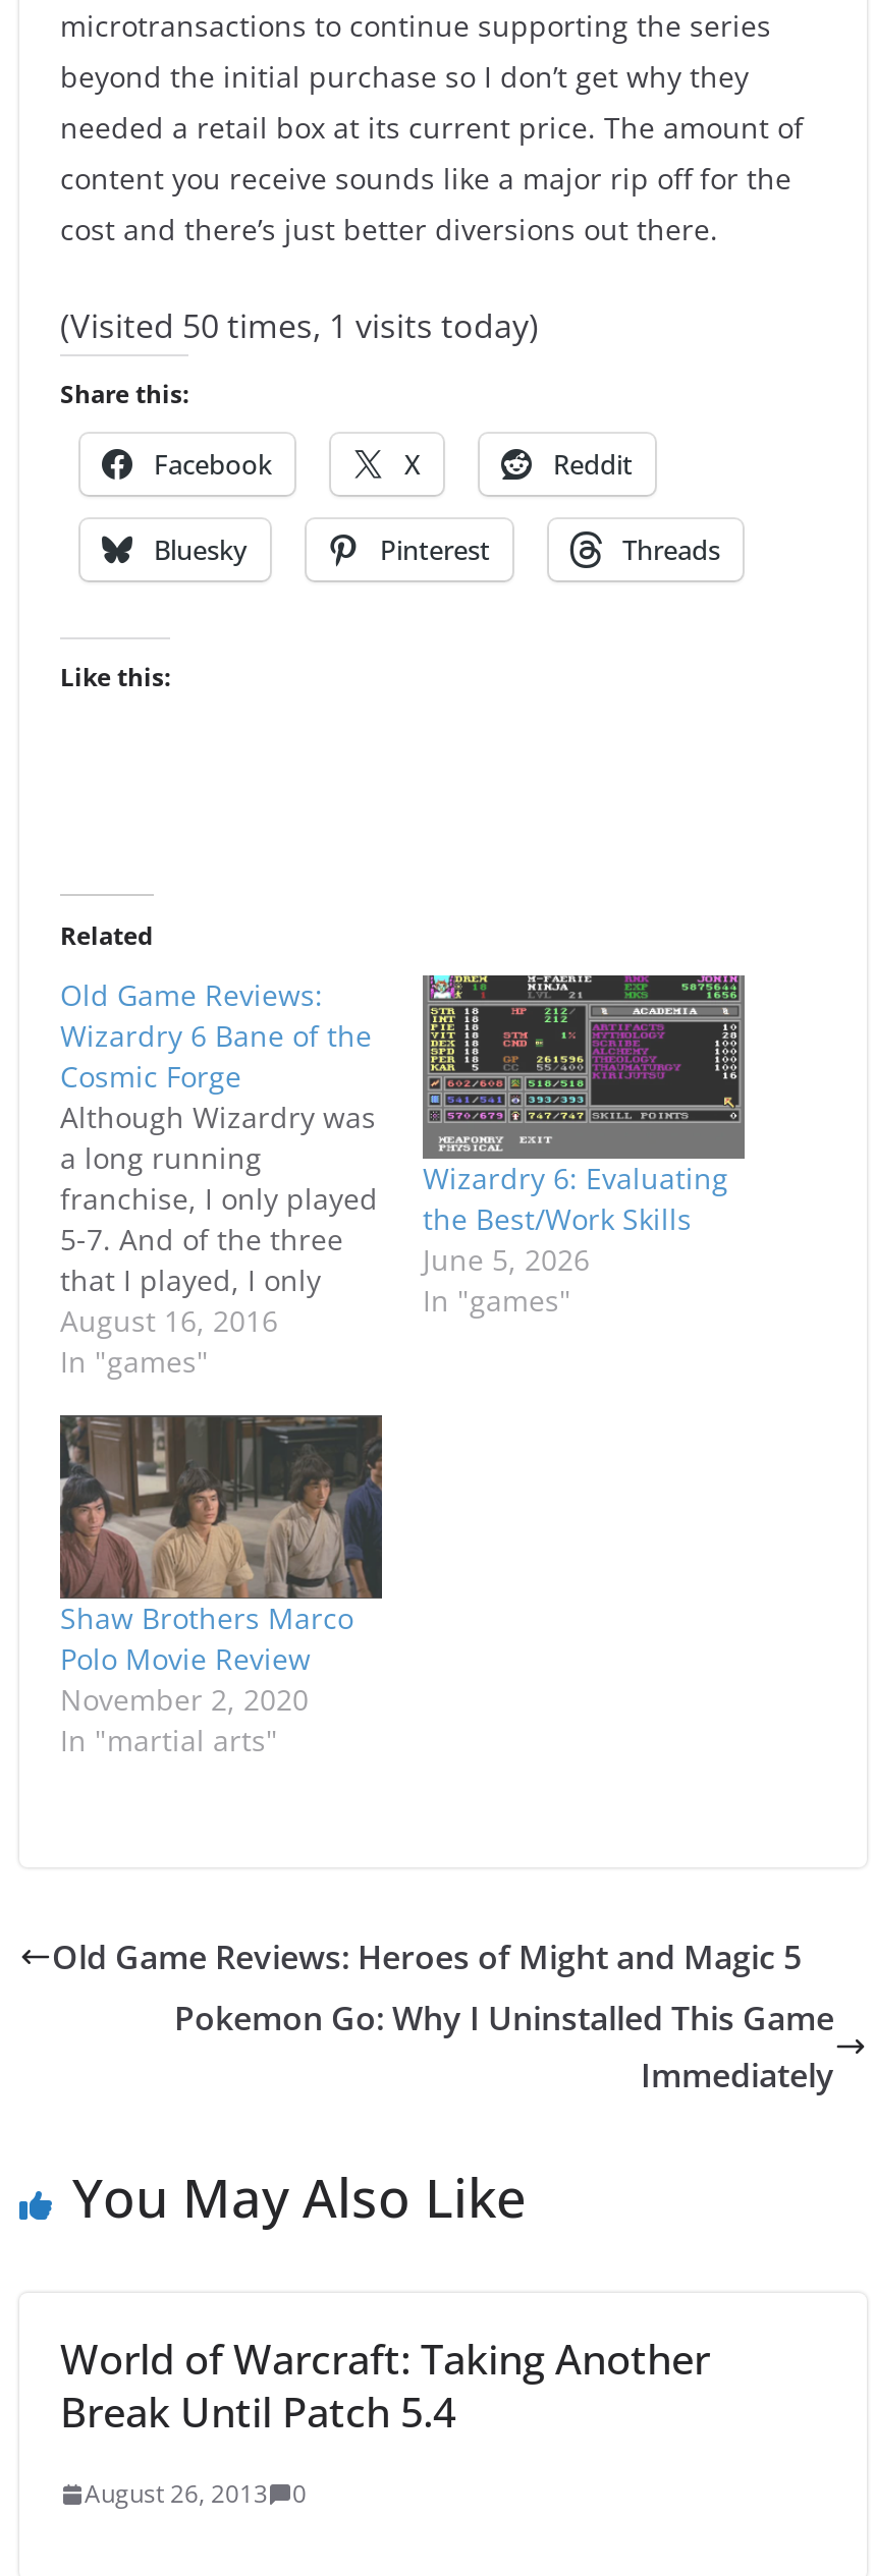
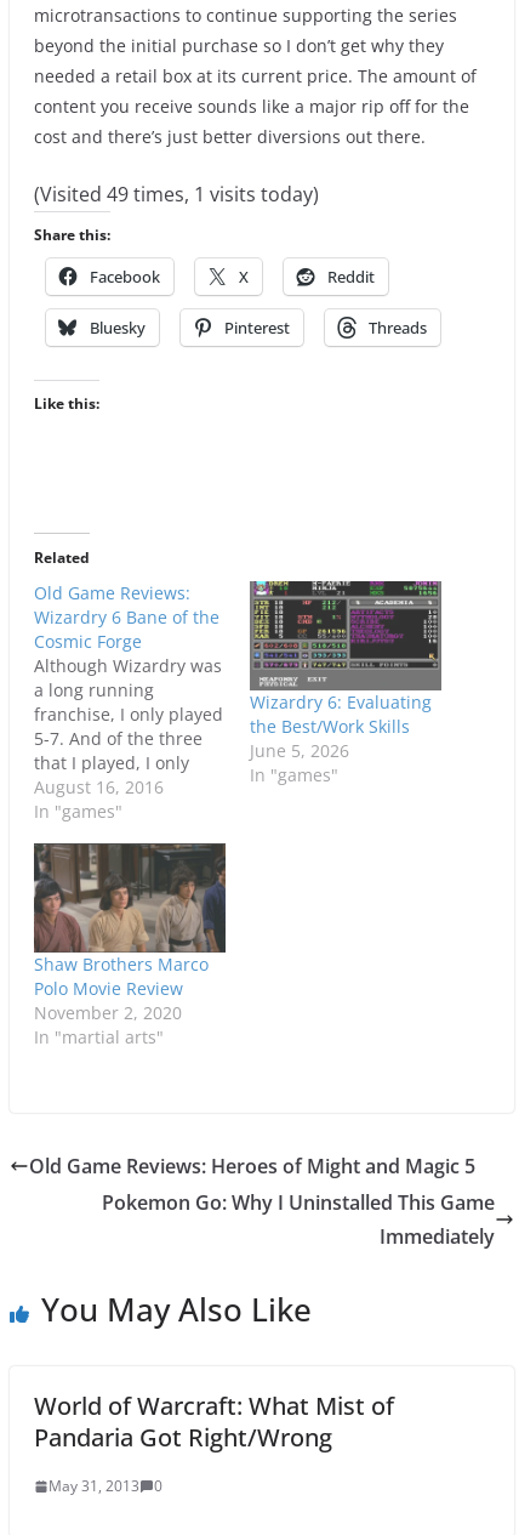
- (Visited 50 times, 1 visits today)
+ (Visited 49 times, 1 visits today)

- World of Warcraft: Taking Another
- Break Until Patch 5.4
+ World of Warcraft: What Mist of
+ Pandaria Got Right/Wrong

- August 26, 2013 0
+ May 31, 2013 0
